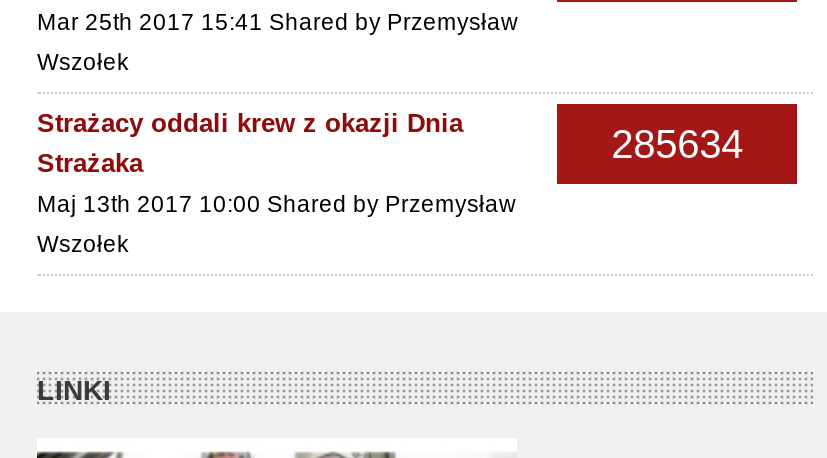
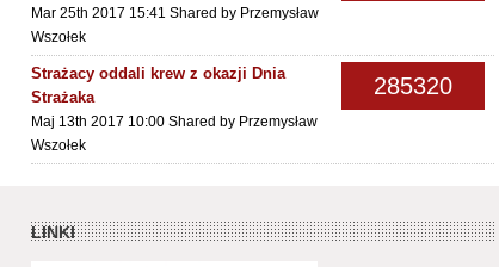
- 285634
+ 285320
